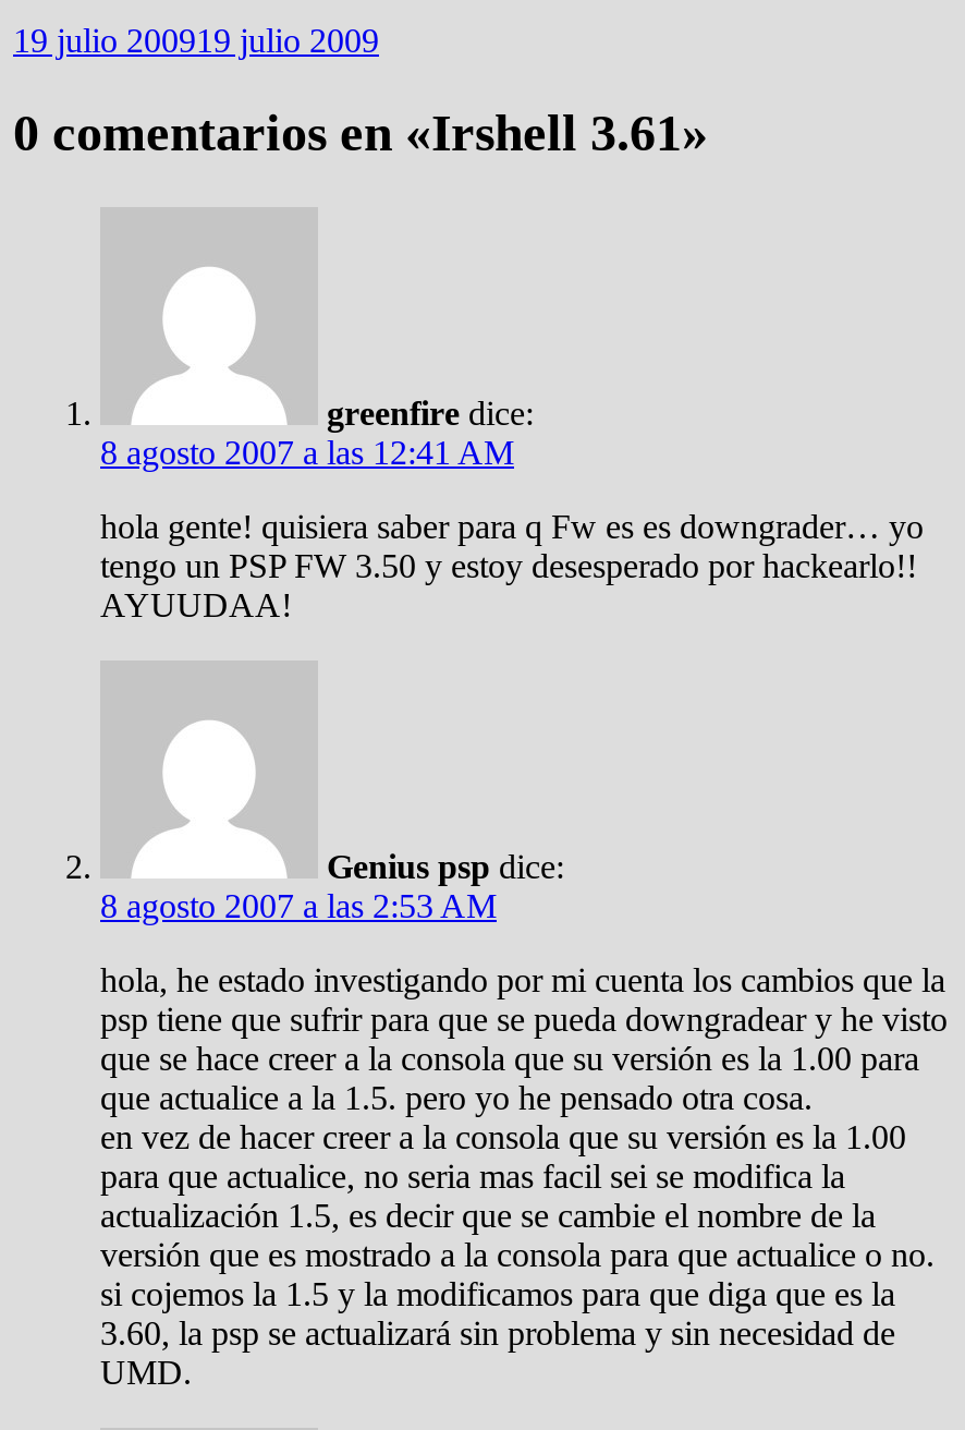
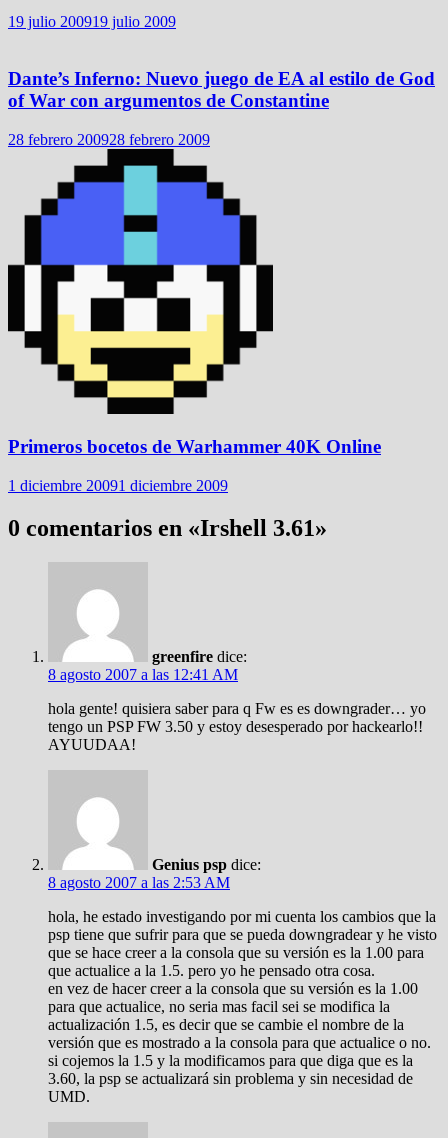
+ [image]
+ Primeros bocetos de Warhammer 40K Online
+ 1 diciembre 2009 1 diciembre 2009

+ Dante’s Inferno: Nuevo juego de EA al estilo de God
+ of War con argumentos de Constantine
+ 28 febrero 200928 febrero 2009
